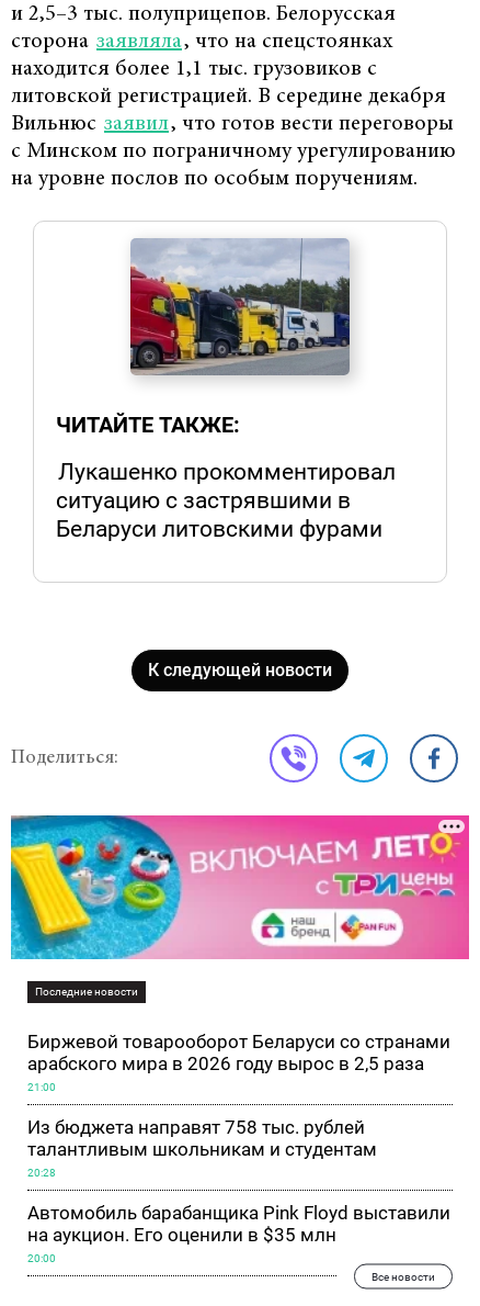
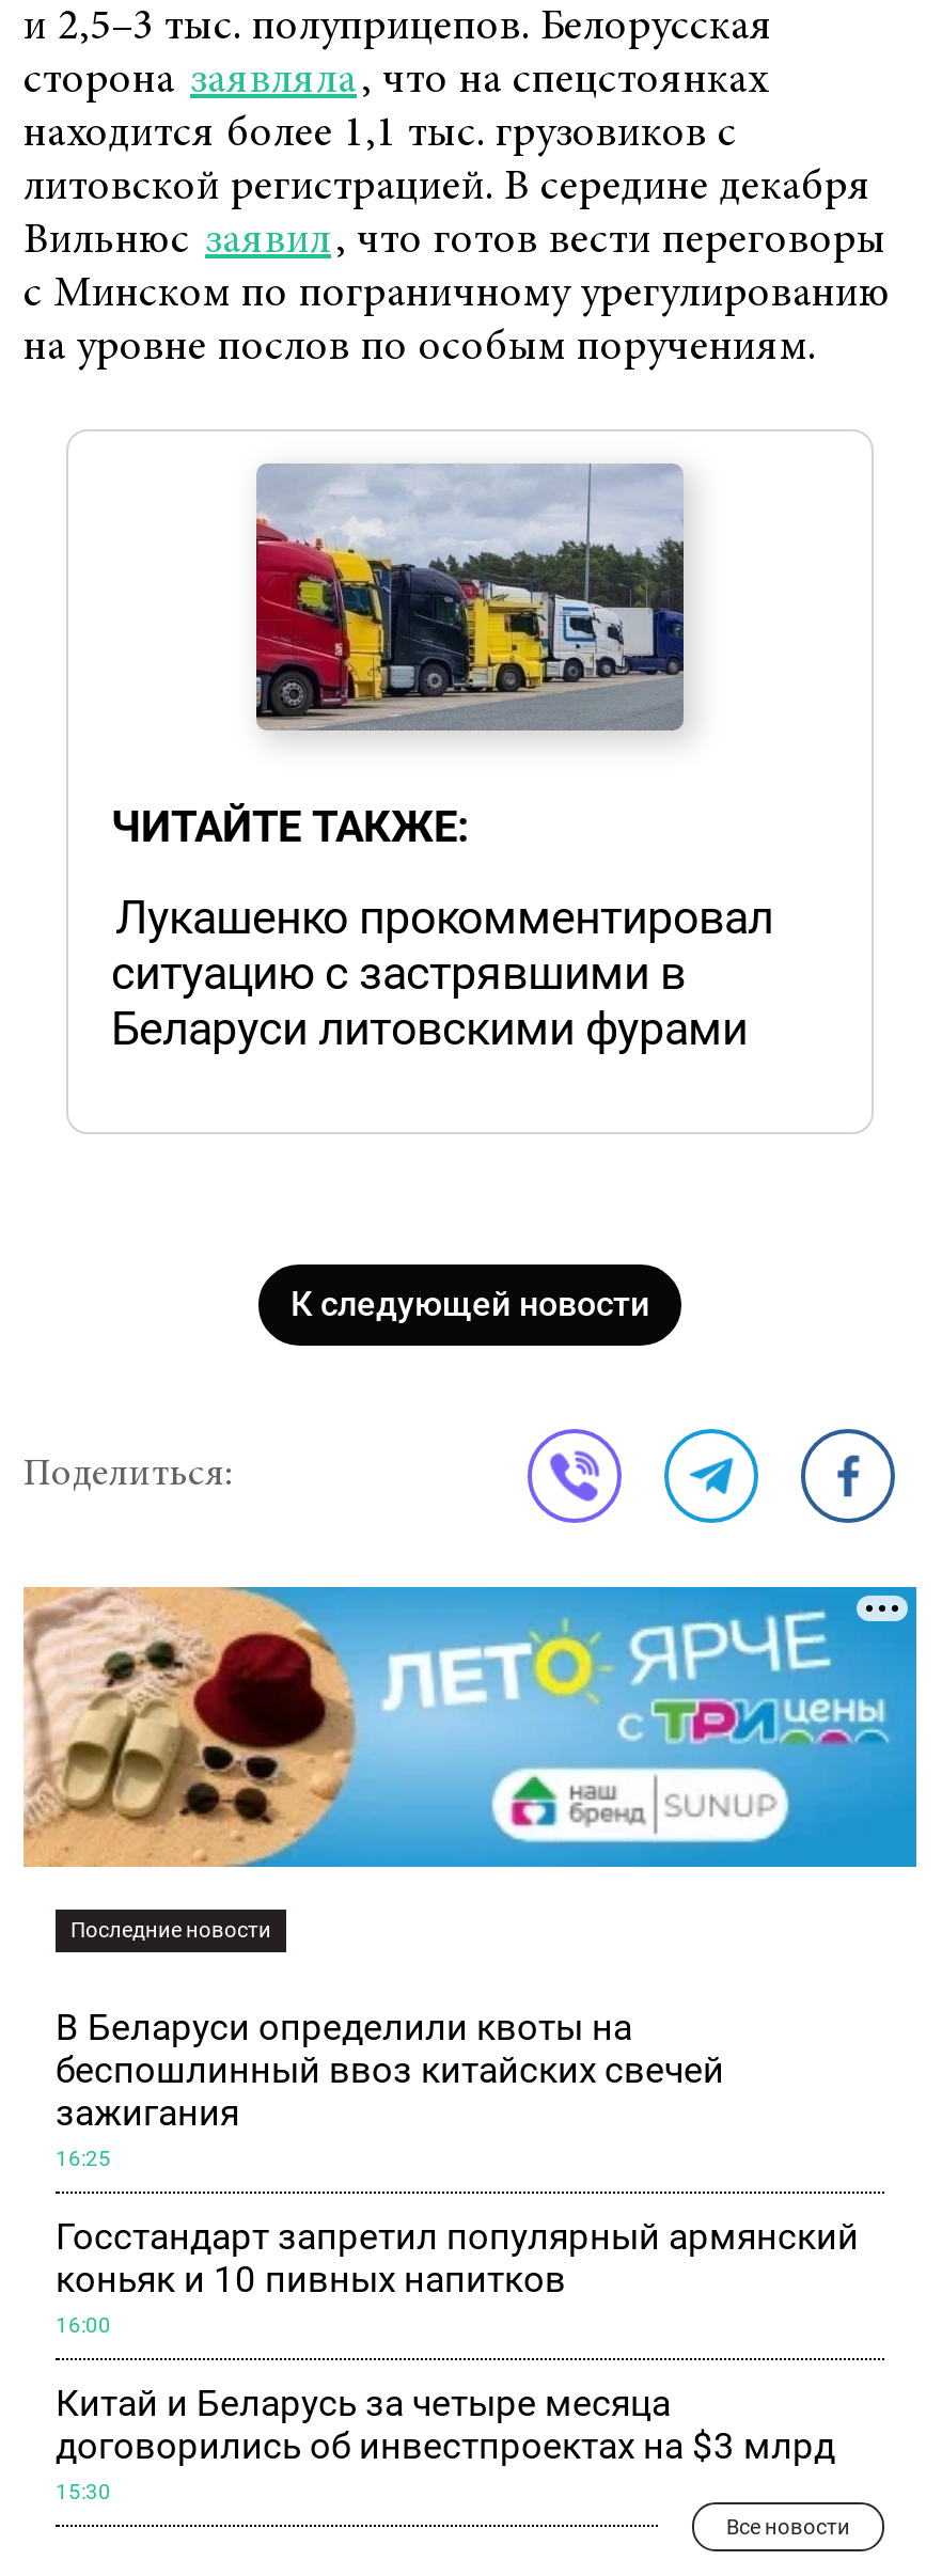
- [image]
+ [image]

- Биржевой товарооборот Беларуси со странами
- арабского мира в 2026 году вырос в 2,5 раза
+ В Беларуси определили квоты на
+ беспошлинный ввоз китайских свечей
+ зажигания

- 21:00
+ 16:25

- Из бюджета направят 758 тыс. рублей
- талантливым школьникам и студентам
+ Госстандарт запретил популярный армянский
+ коньяк и 10 пивных напитков

- 20:28
+ 16:00

- Автомобиль барабанщика Pink Floyd выставили
- на аукцион. Его оценили в $35 млн
+ Китай и Беларусь за четыре месяца
+ договорились об инвестпроектах на $3 млрд

- 20:00
+ 15:30
